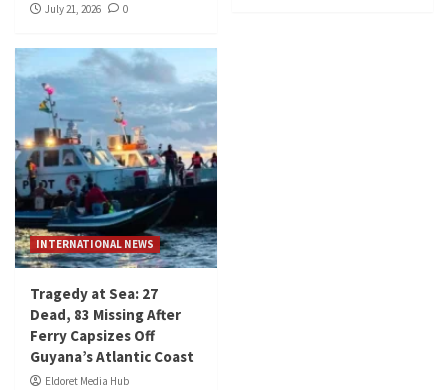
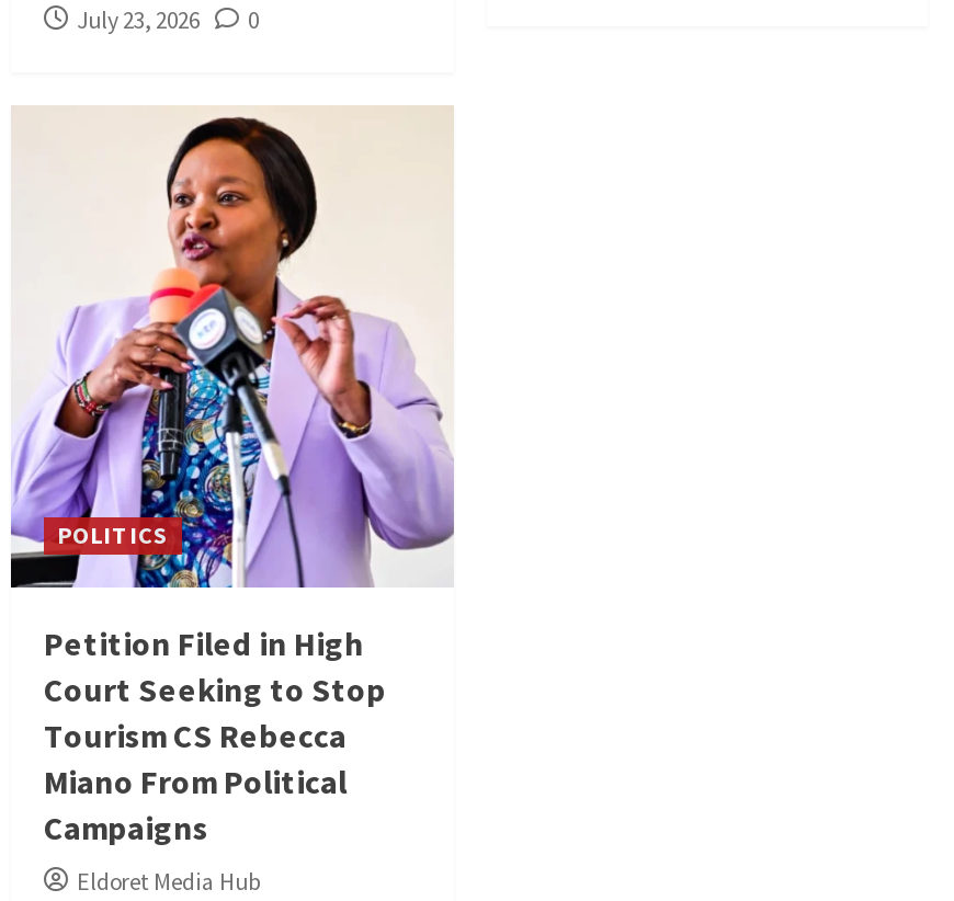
- July 21, 2026 0
+ July 23, 2026 0

- [image]
- INTERNATIONAL NEWS
+ [image]
+ POLITICS

- Tragedy at Sea: 27
- Dead, 83 Missing After
- Ferry Capsizes Off
- Guyana’s Atlantic Coast
+ Petition Filed in High
+ Court Seeking to Stop
+ Tourism CS Rebecca
+ Miano From Political
+ Campaigns
